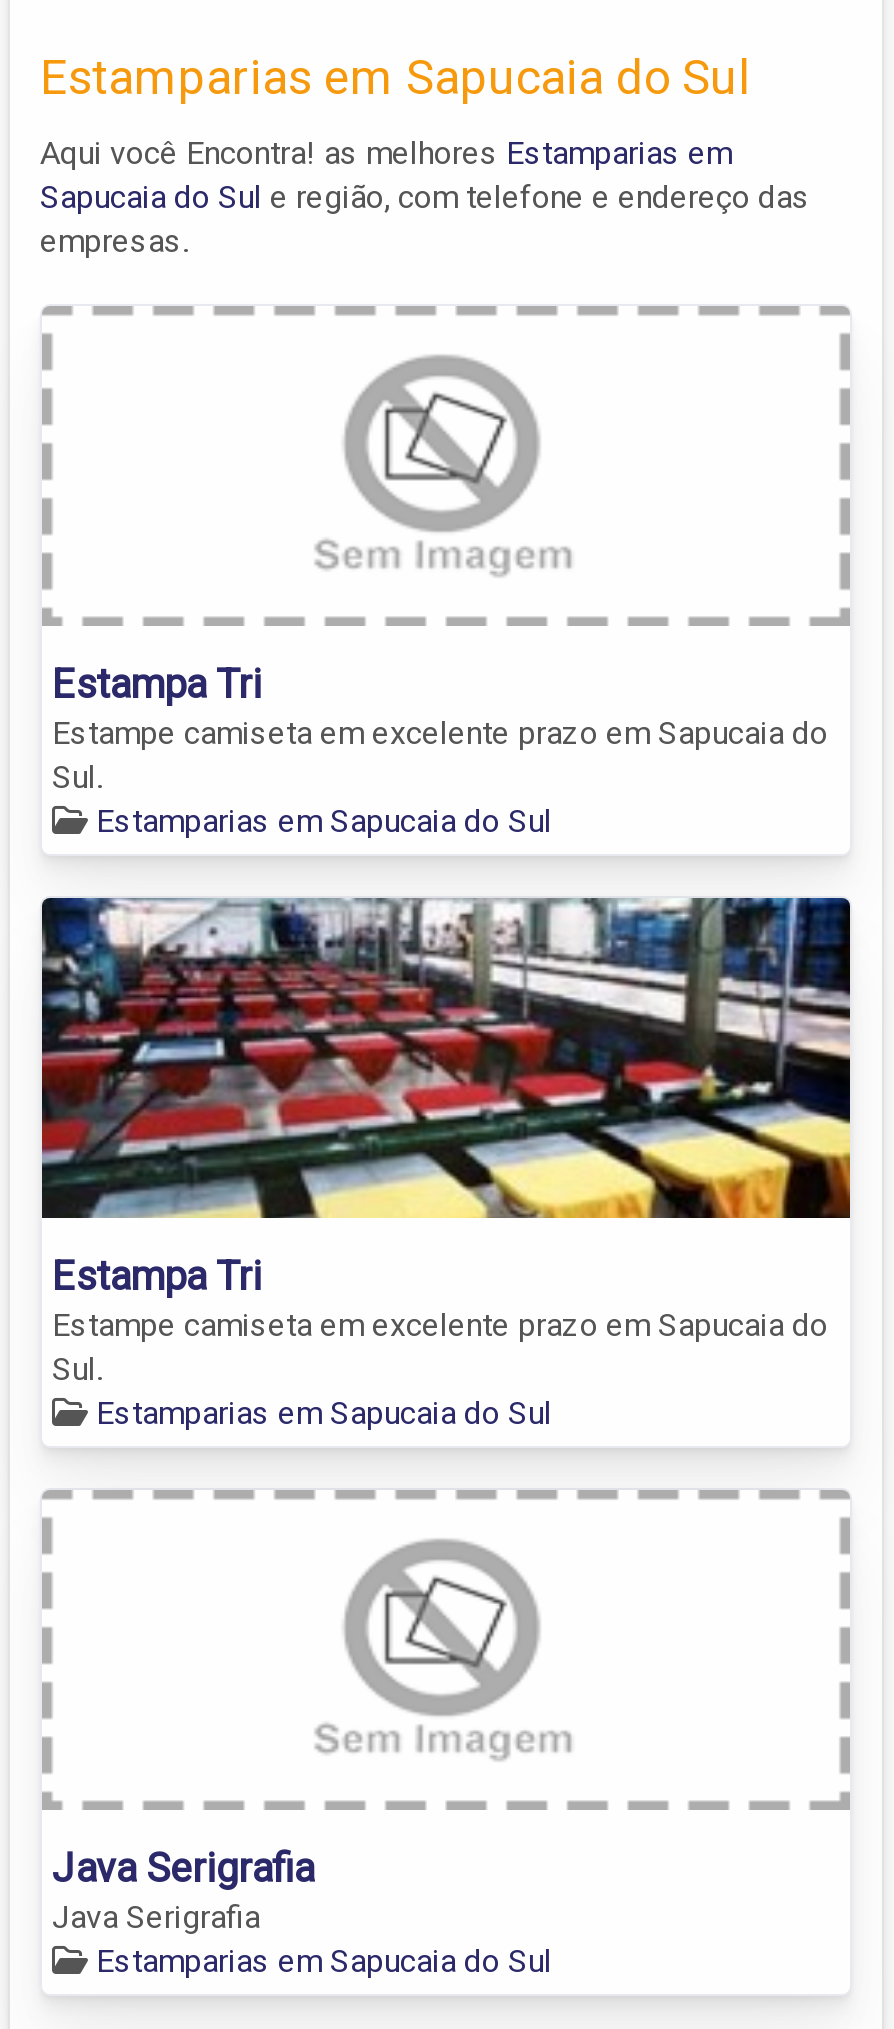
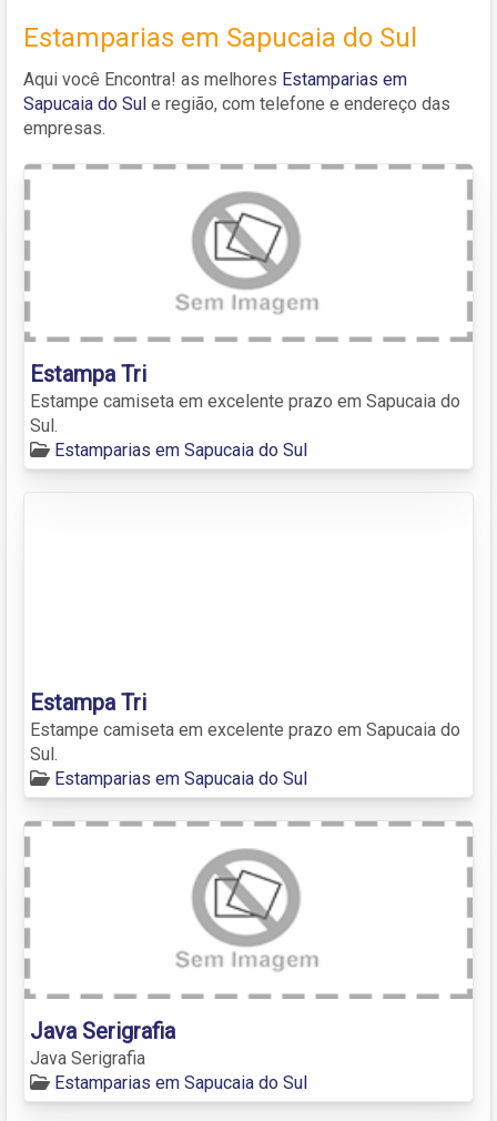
- [image]
